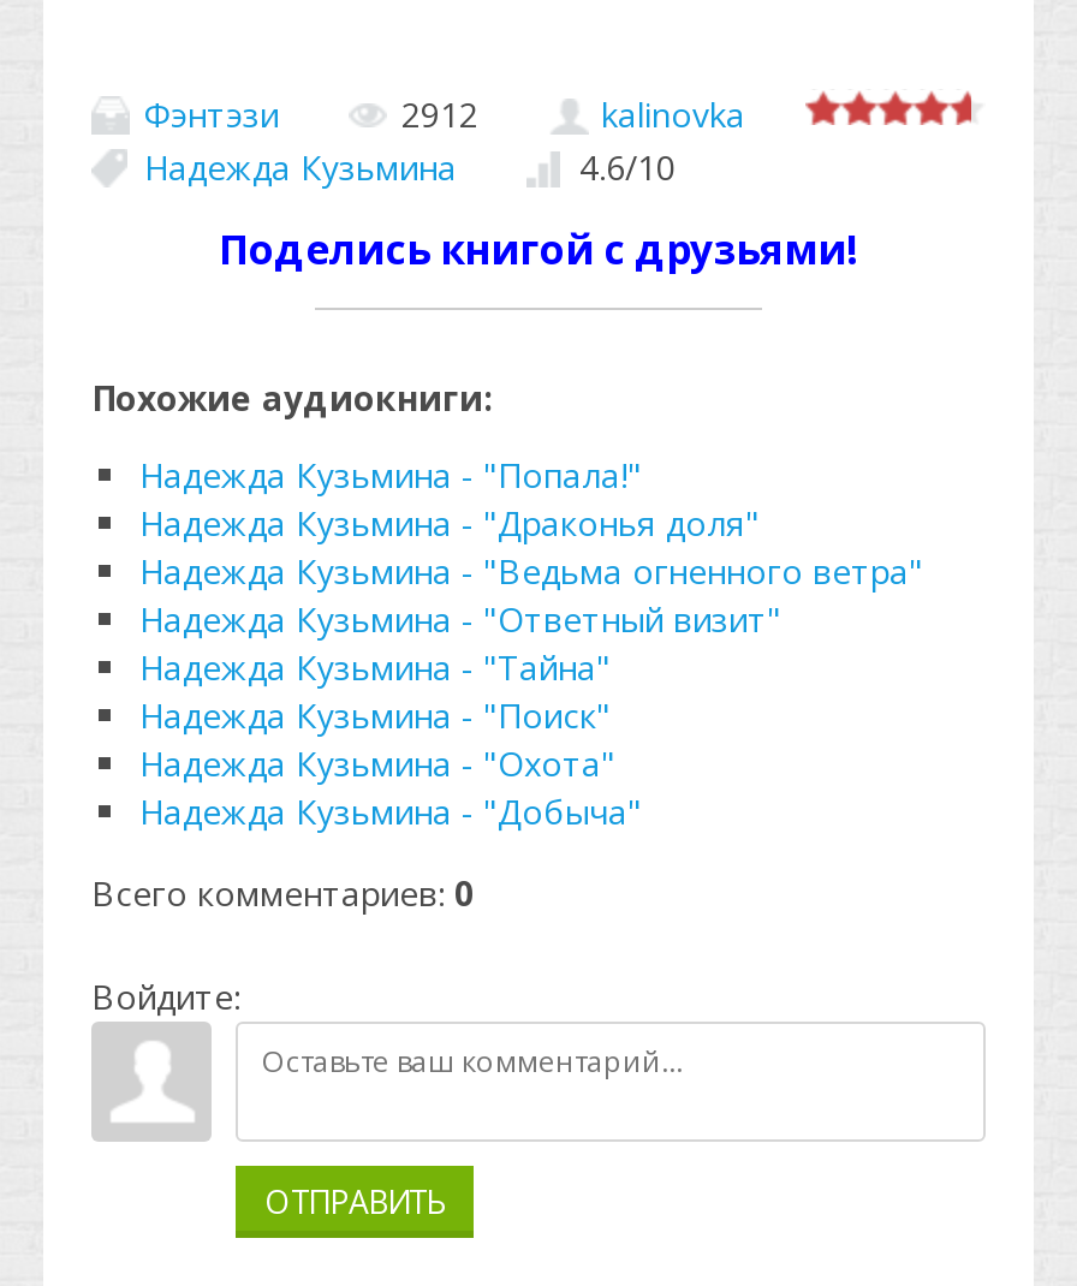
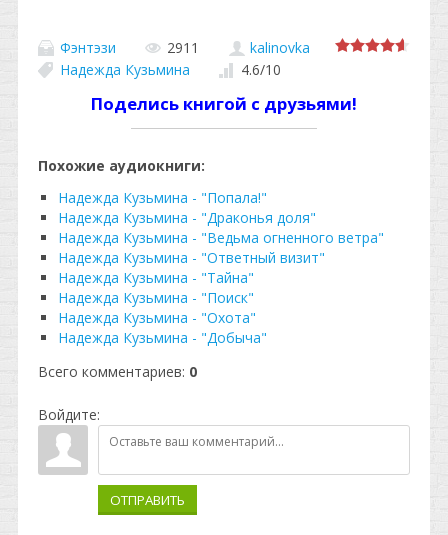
- 2912
+ 2911
